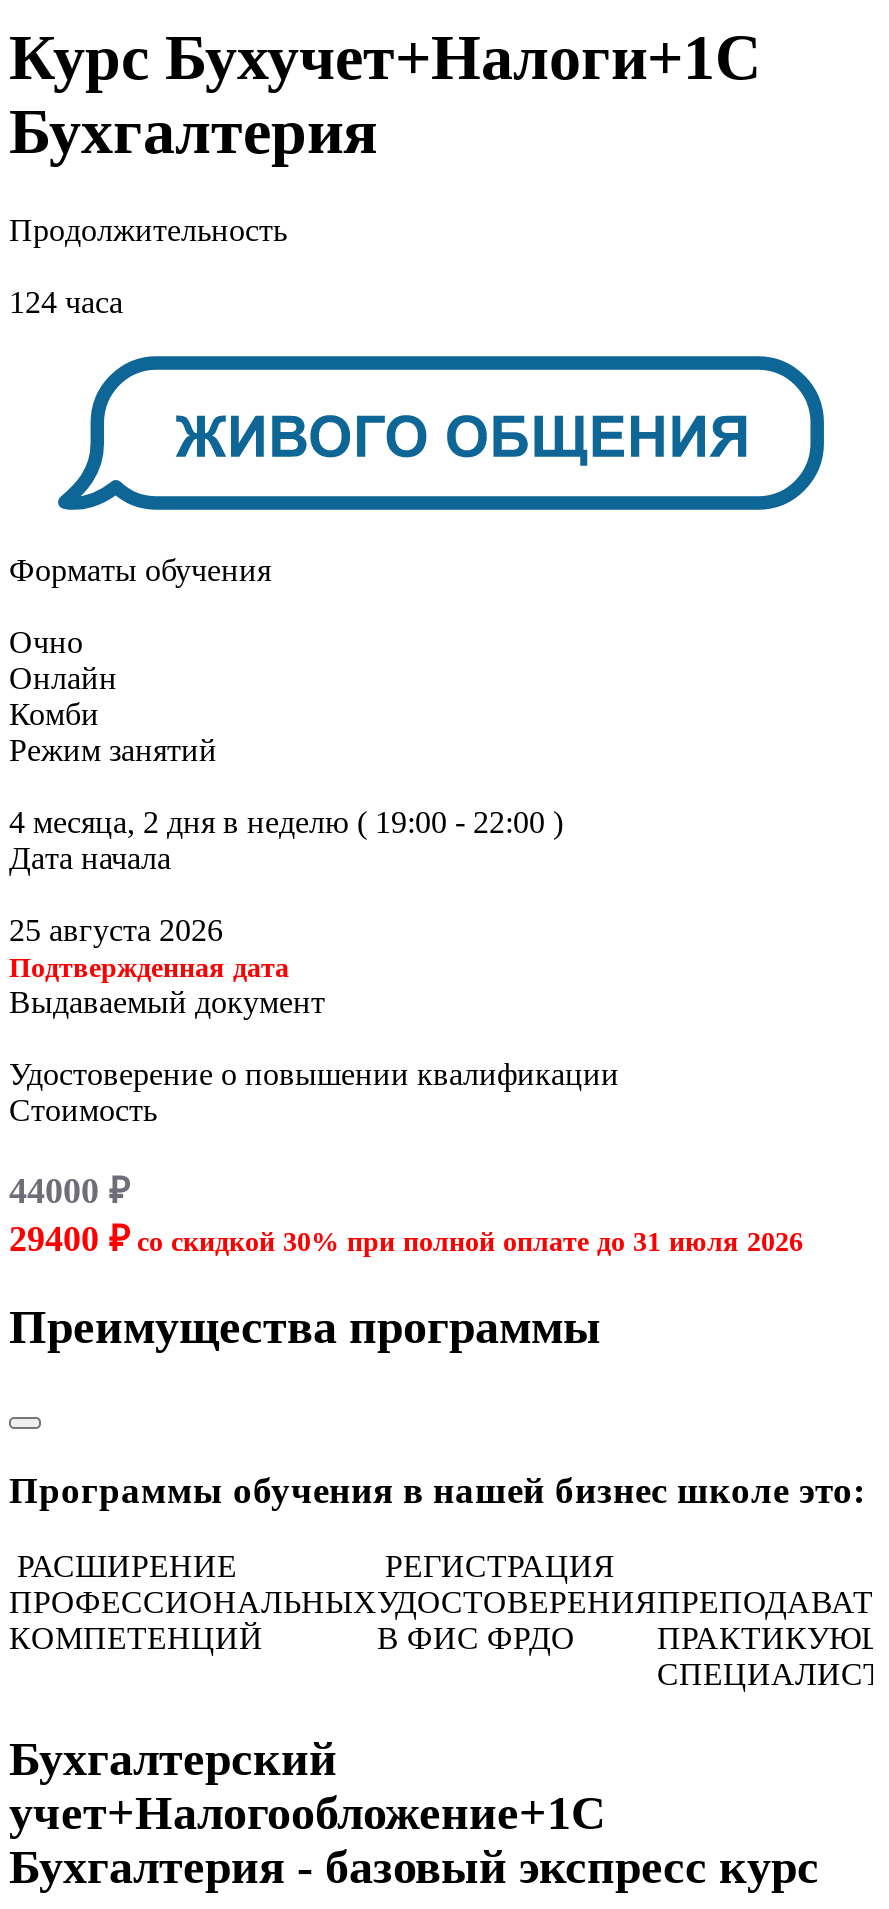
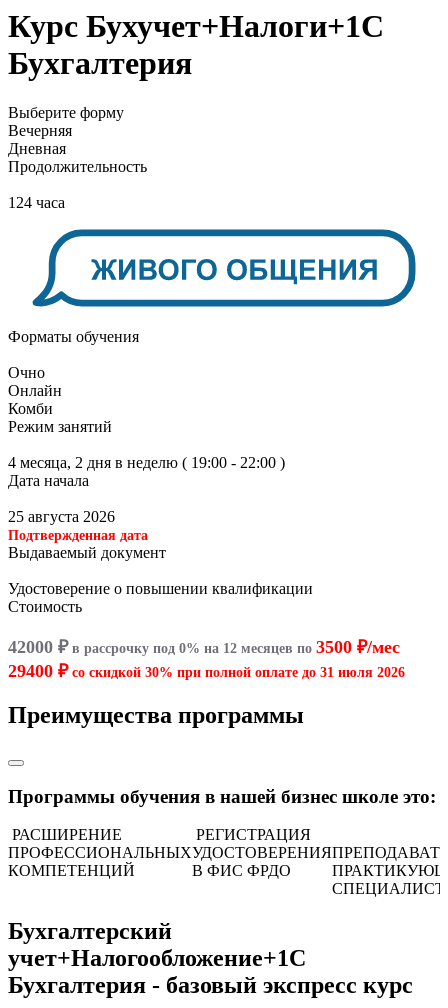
+ Выберите форму
+ Вечерняя
+ Дневная

- 44000 ₽
+ 42000 ₽ в рассрочку под 0% на 12 месяцев по 3500 ₽/мес
